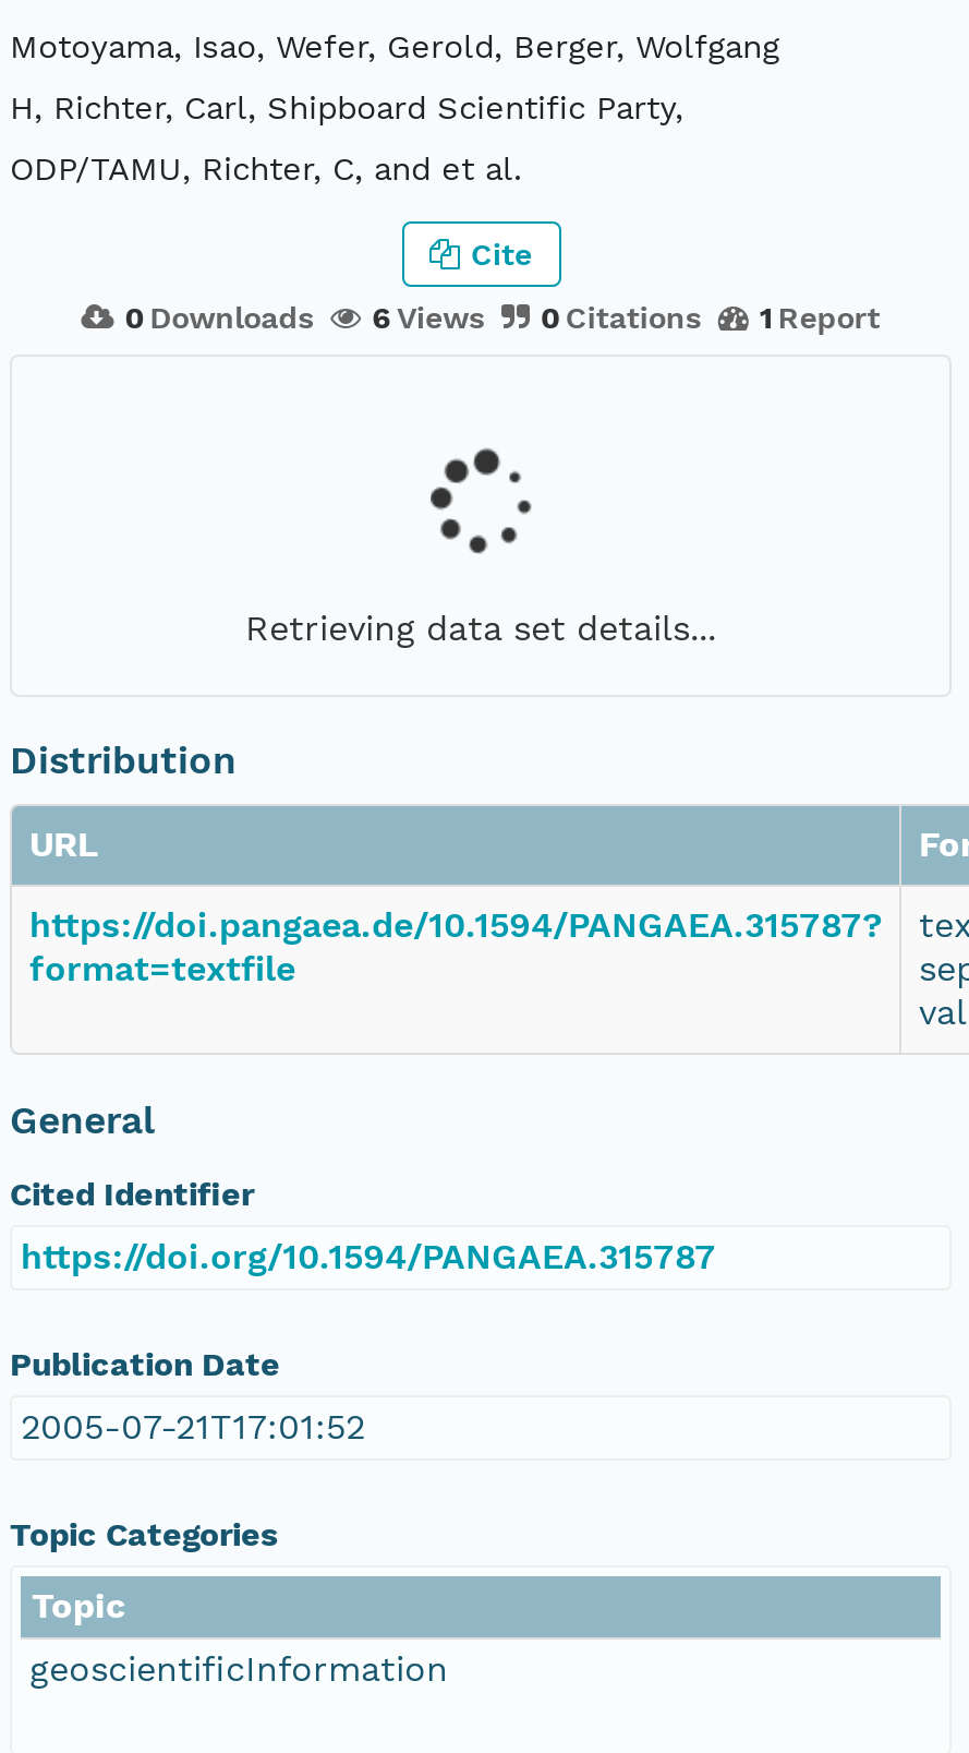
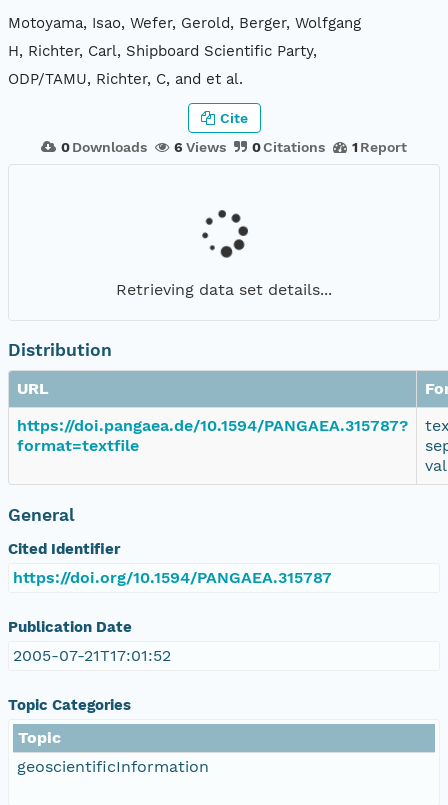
- [image]
+ [image]
